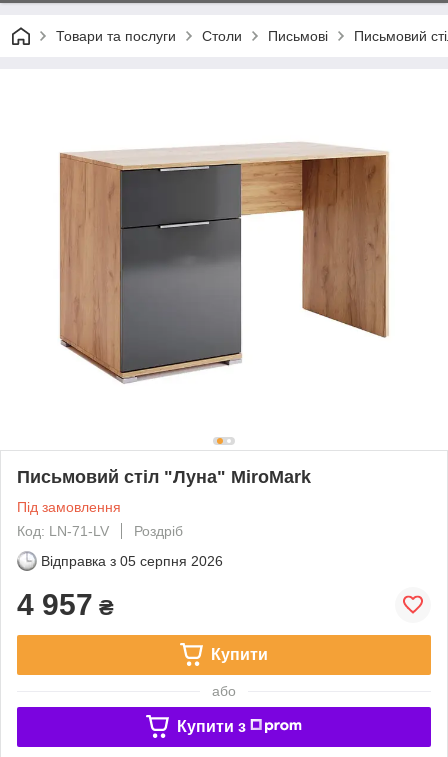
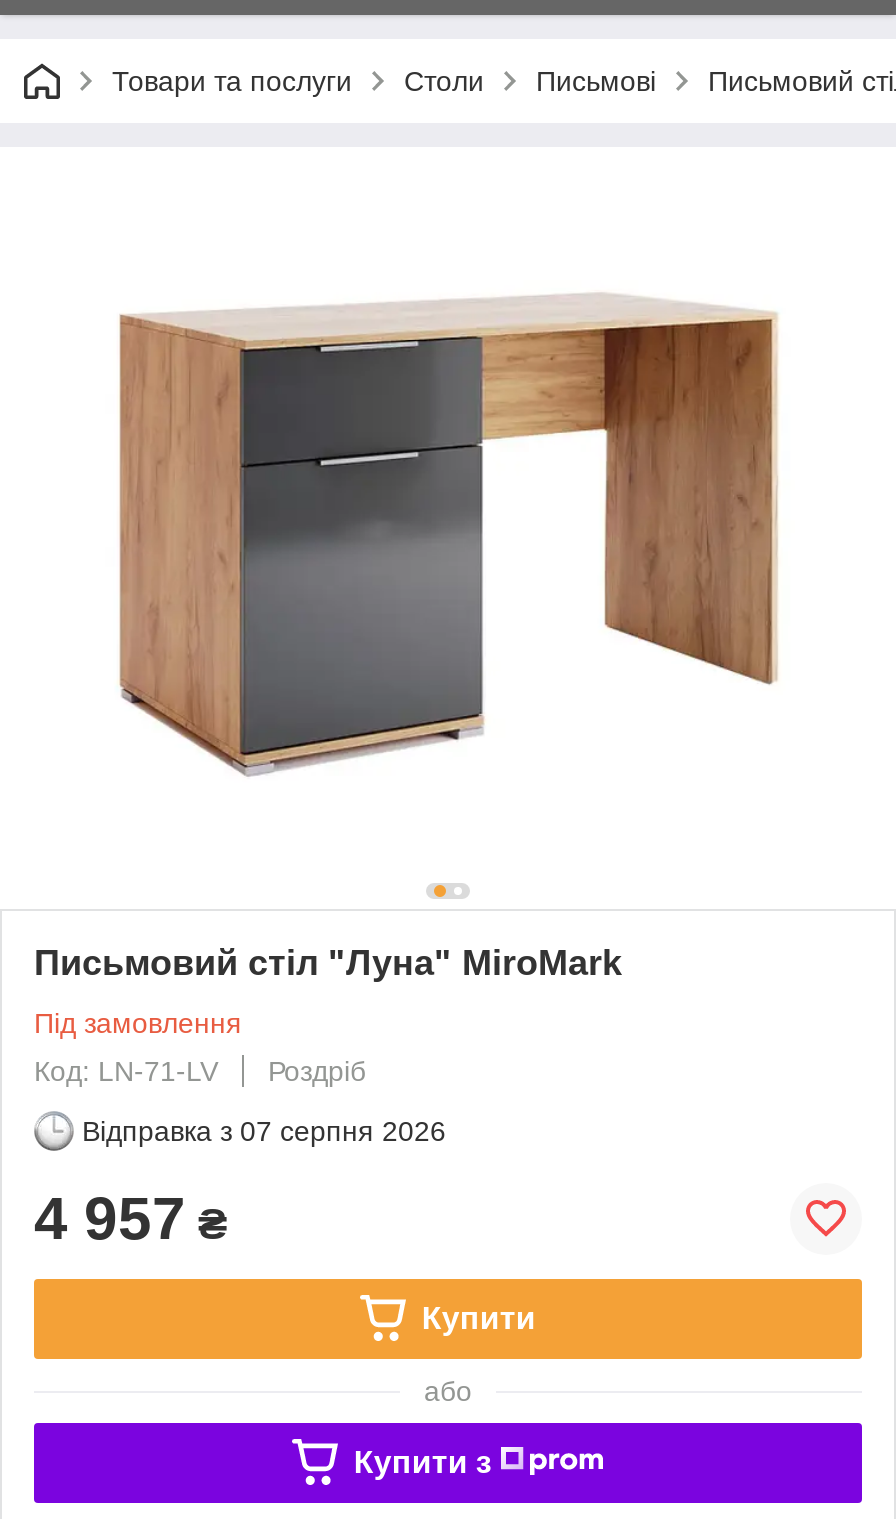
- Відправка з 05 серпня 2026
+ Відправка з 07 серпня 2026
